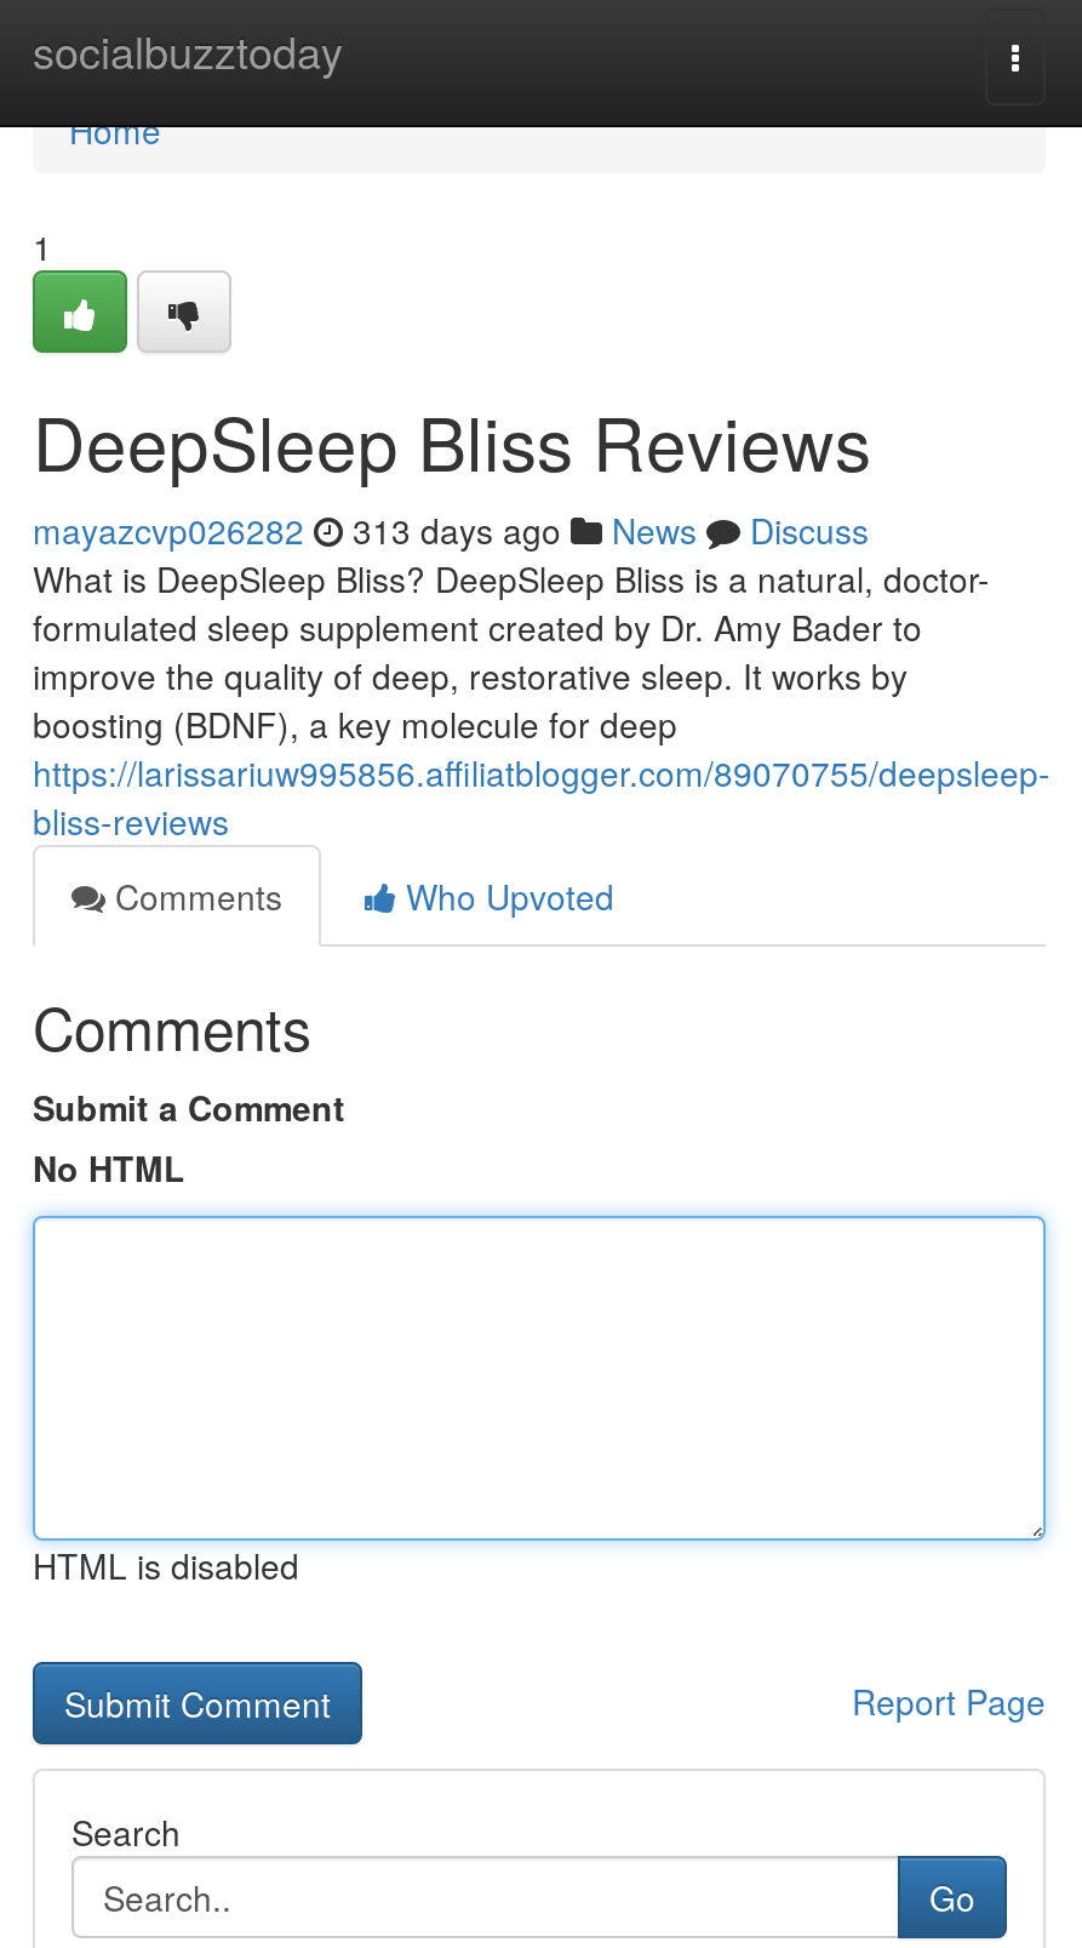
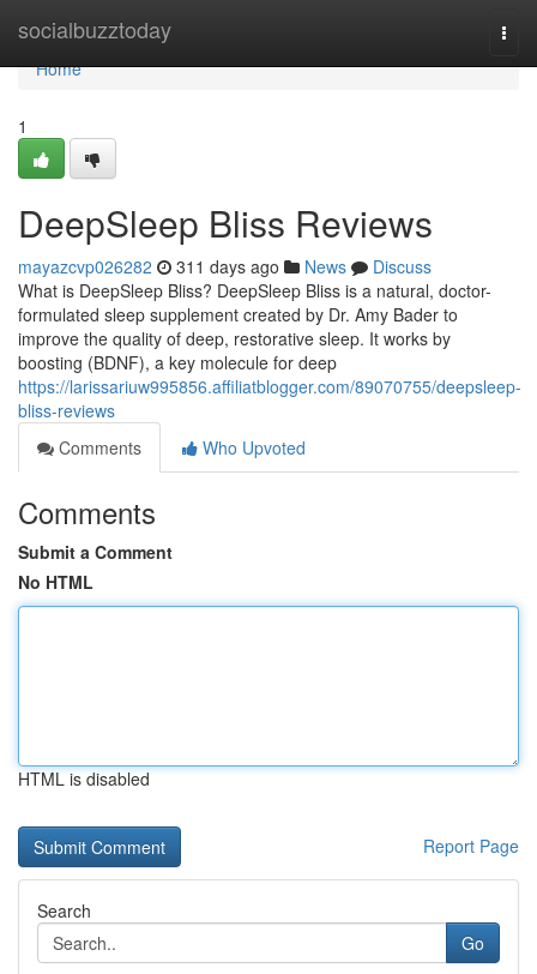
- mayazcvp026282 313 days ago News Discuss
+ mayazcvp026282 311 days ago News Discuss
